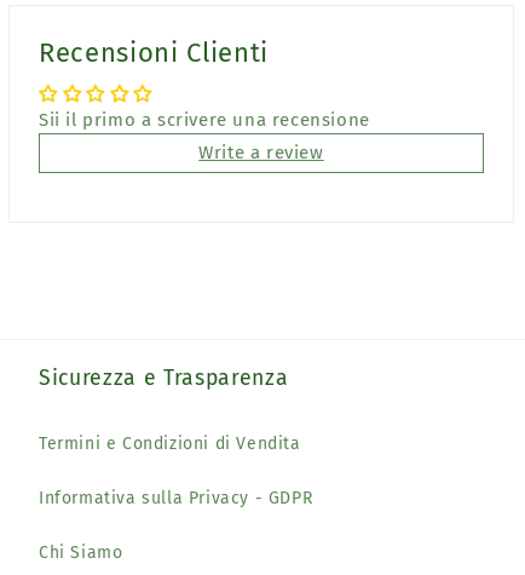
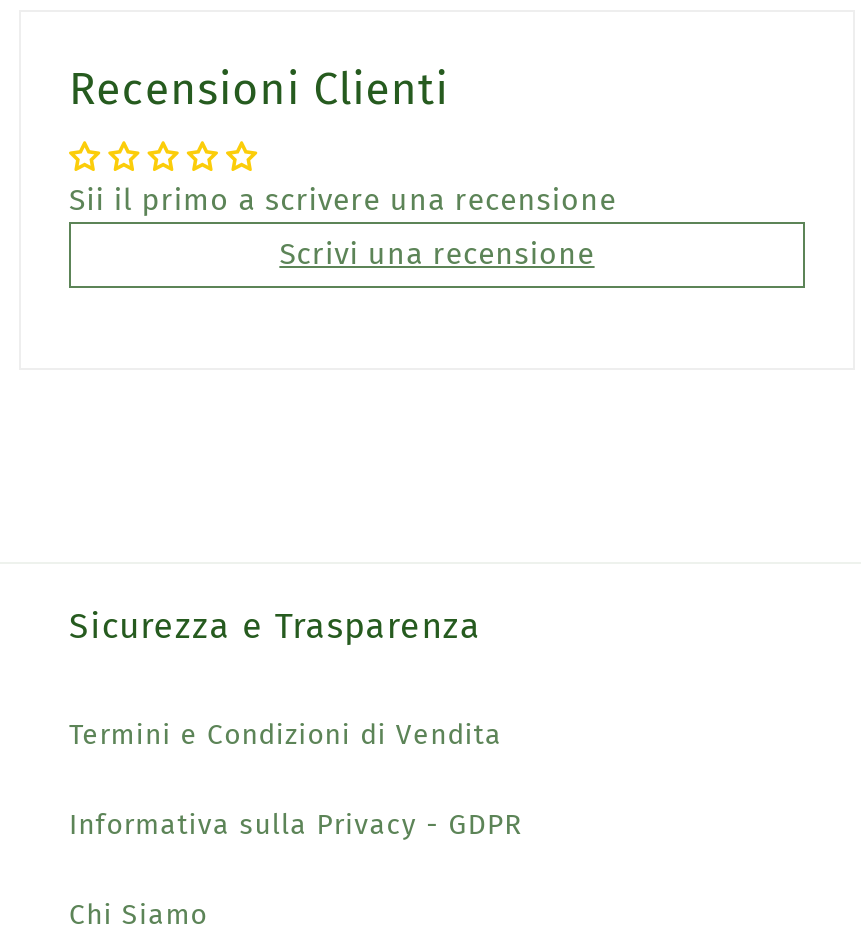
- Write a review
+ Scrivi una recensione
